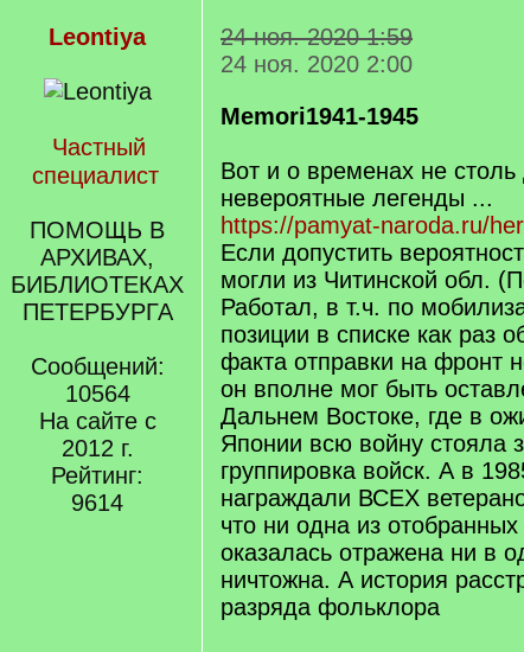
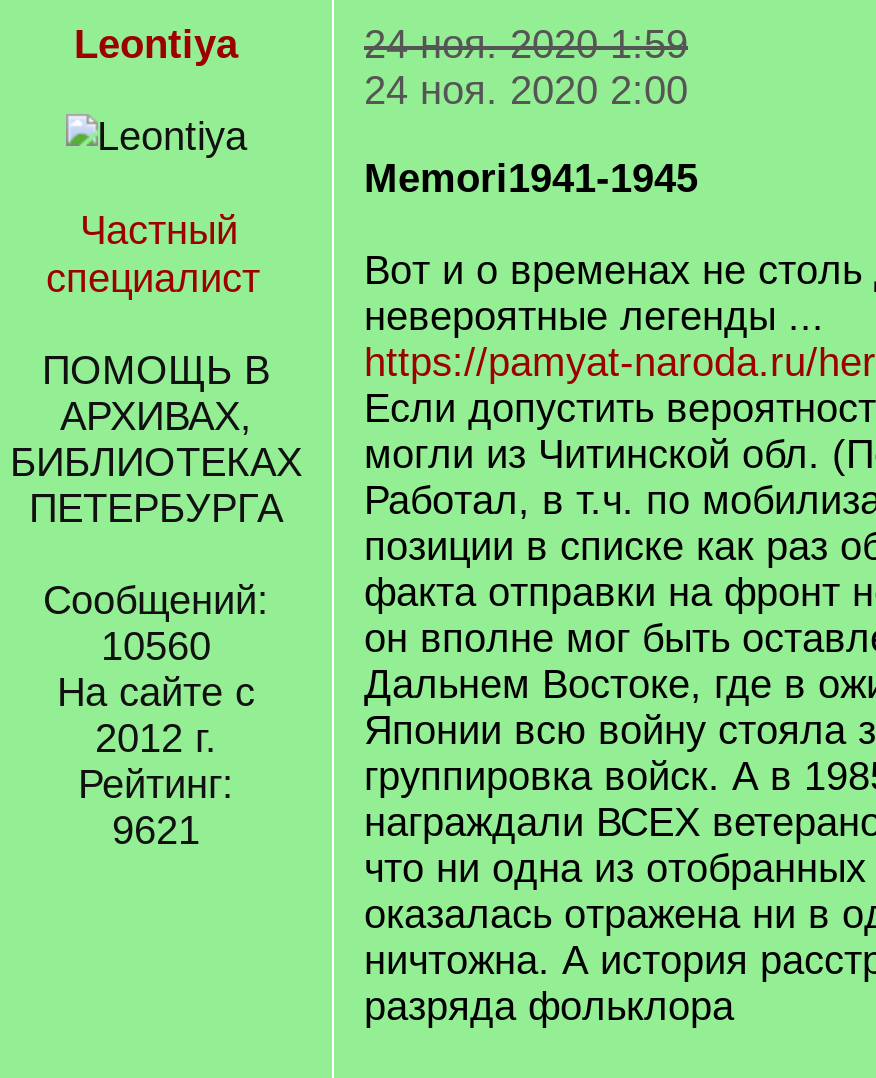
- 10564
+ 10560

- 9614
+ 9621
